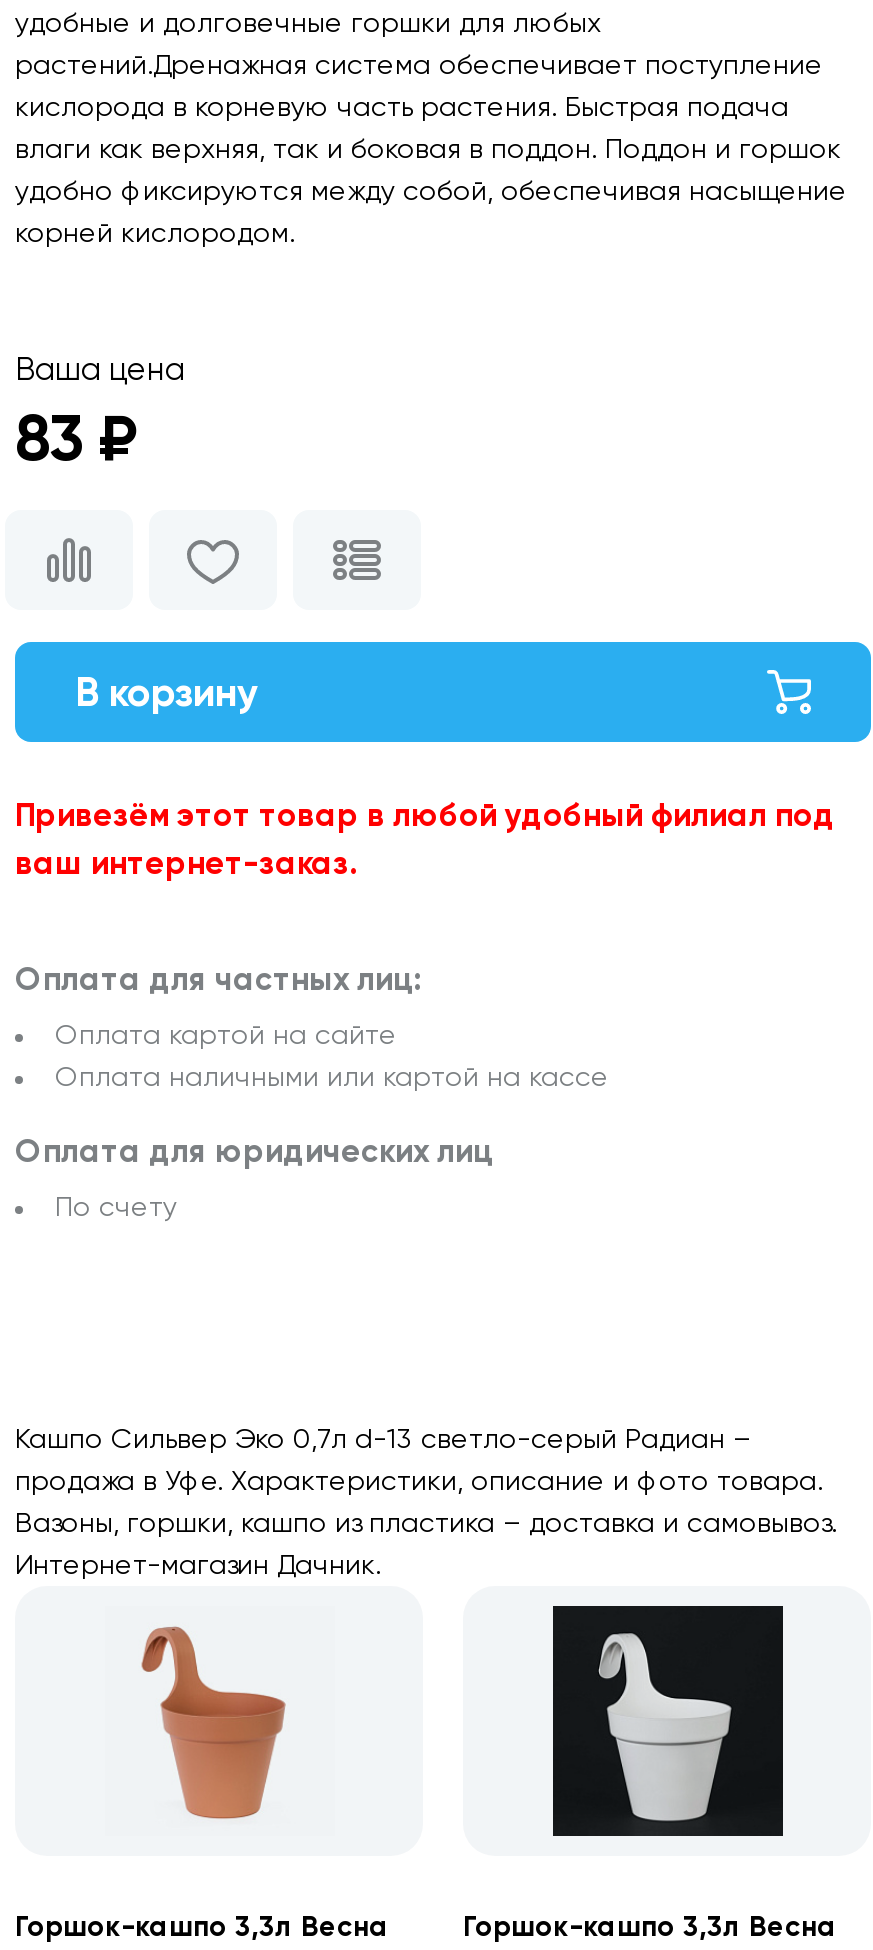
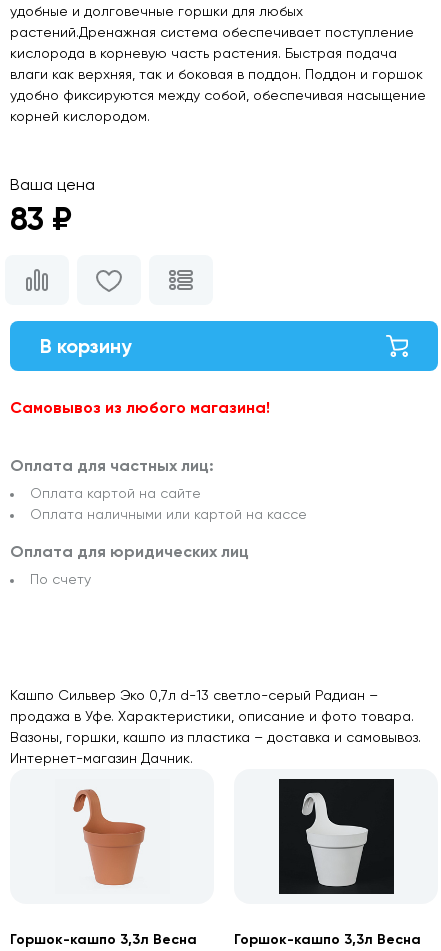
- Привезём этот товар в любой удобный филиал под
- ваш интернет-заказ.
+ Самовывоз из любого магазина!
